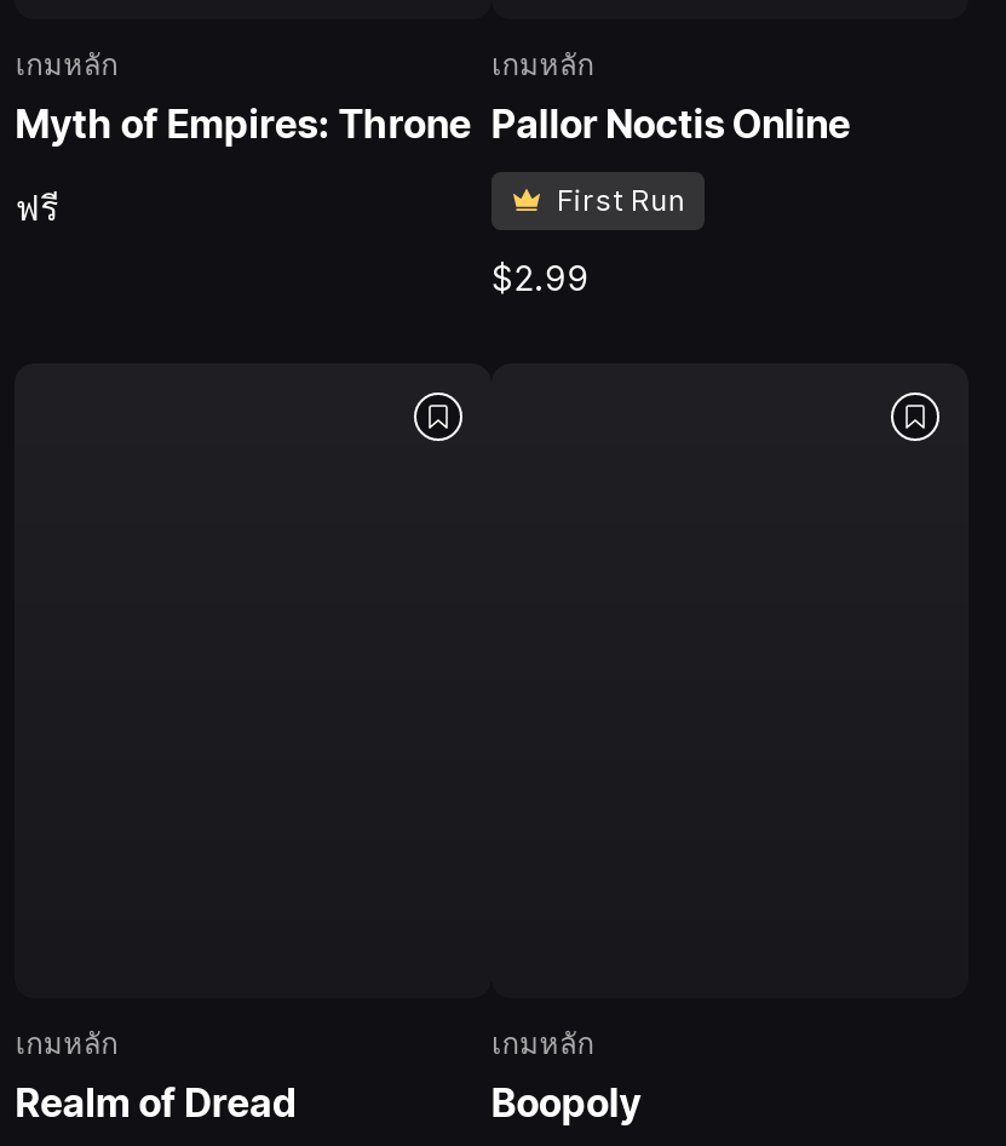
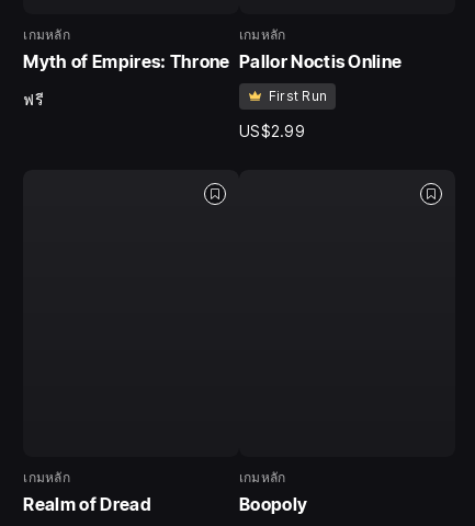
- $2.99
+ US$2.99
